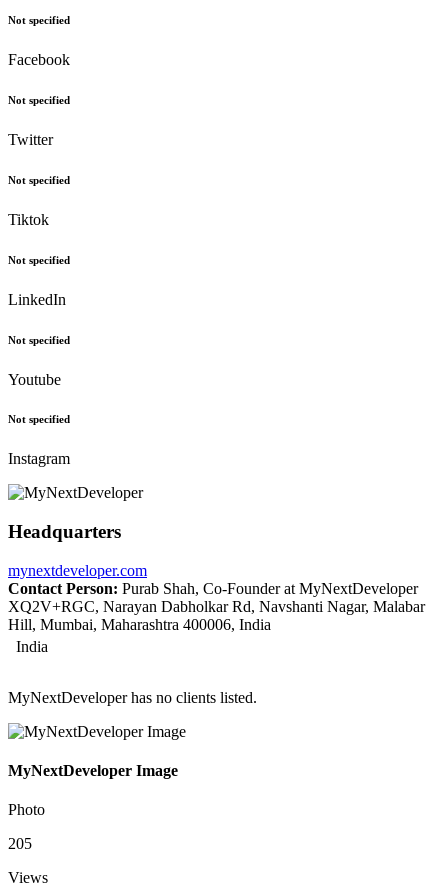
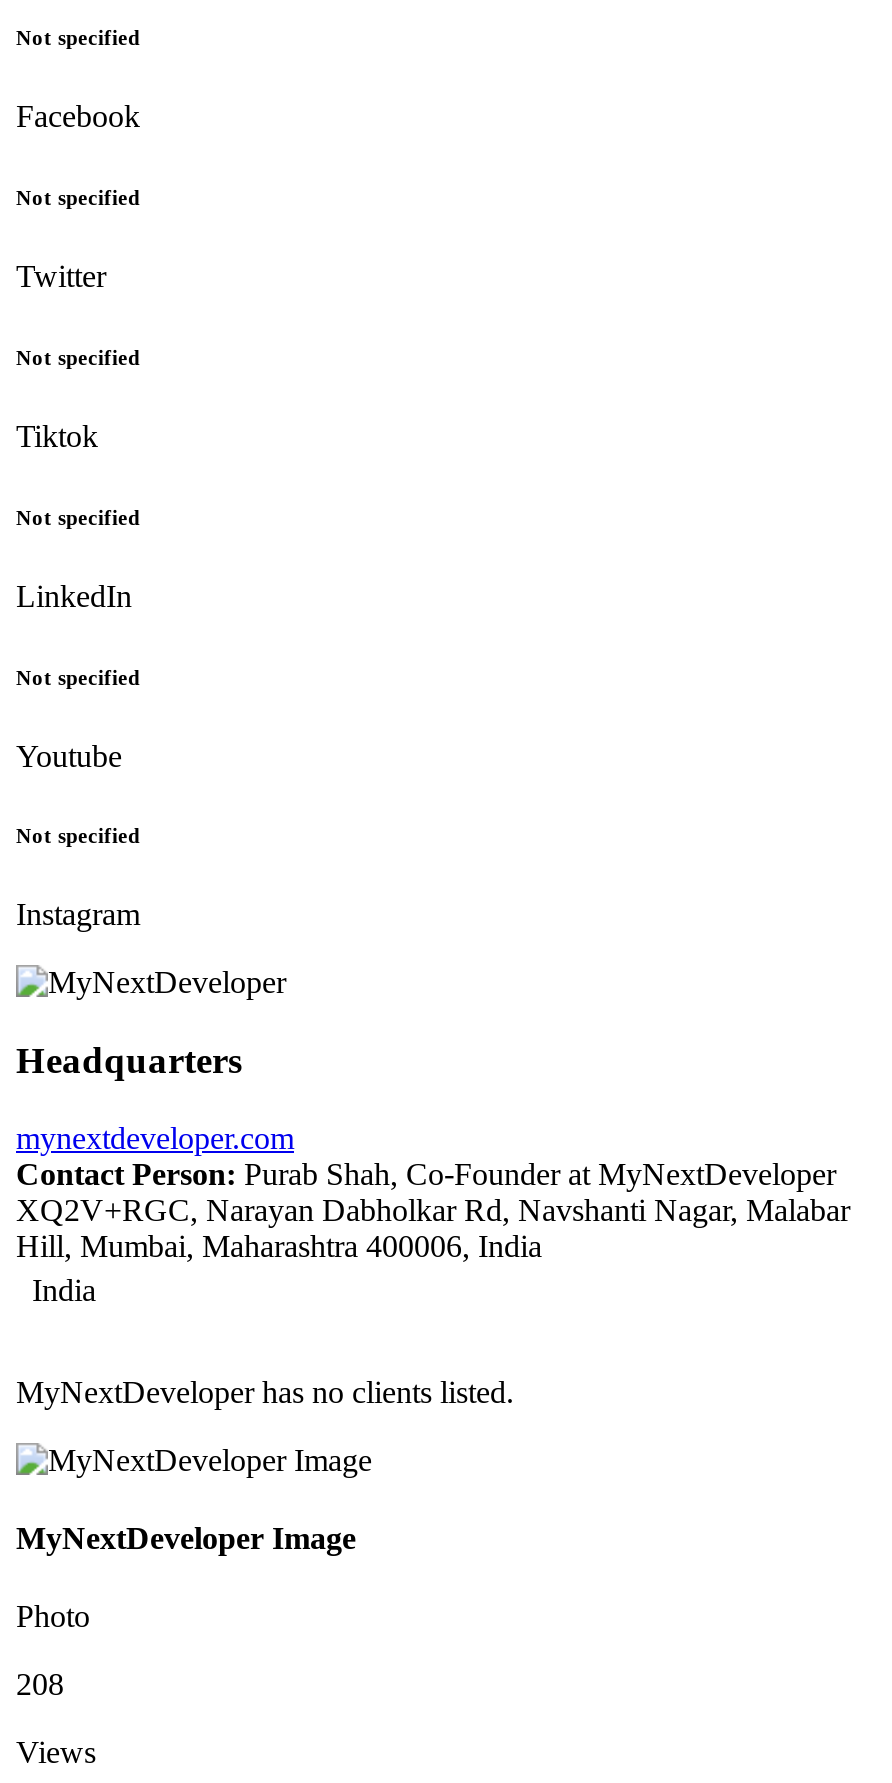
- 205
+ 208
